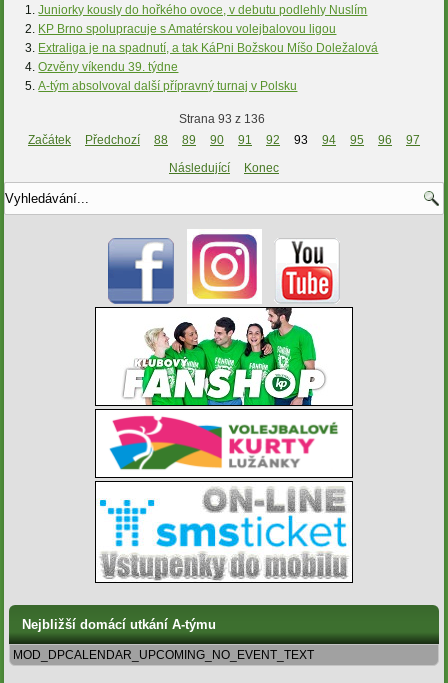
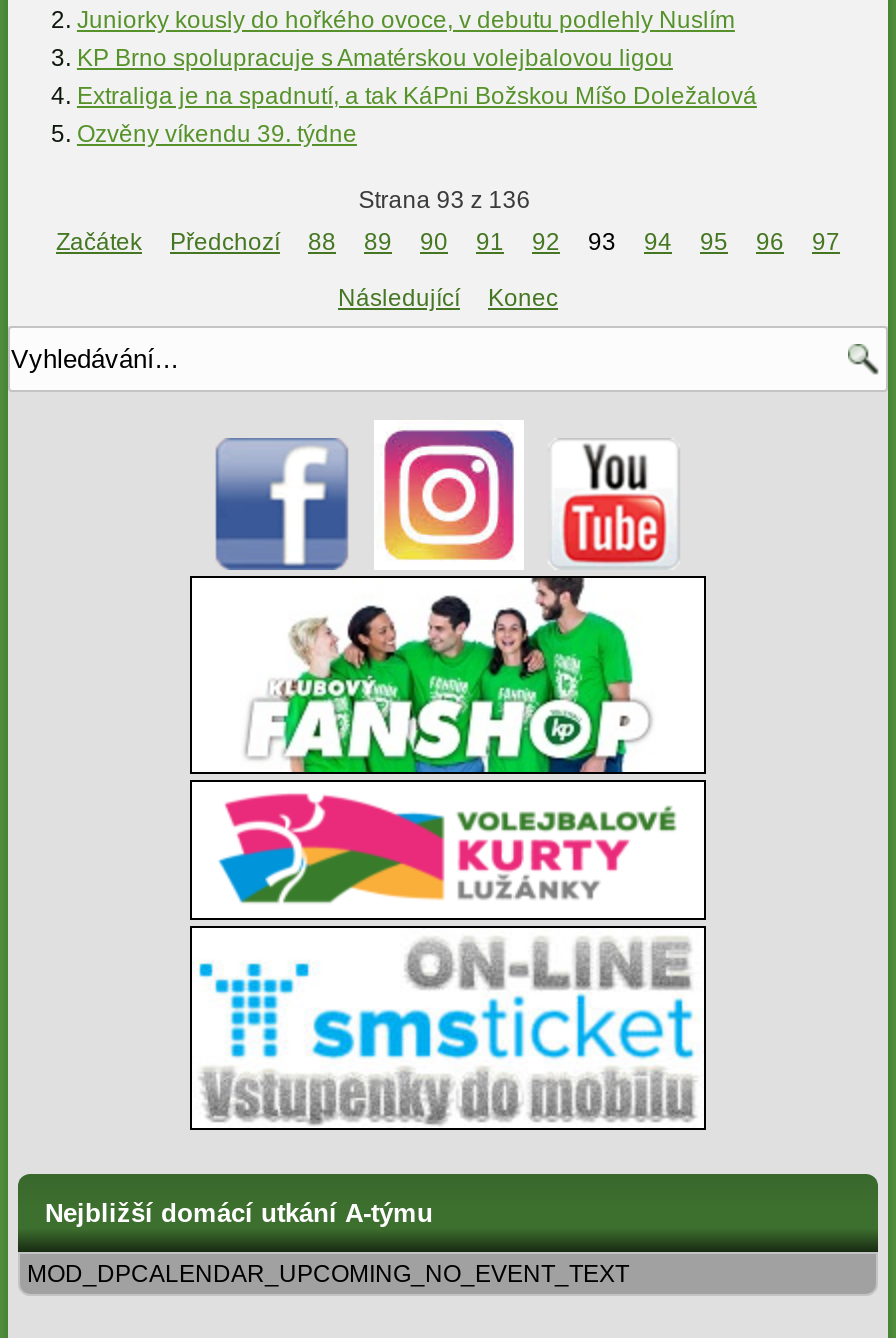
- A-tým absolvoval další přípravný turnaj v Polsku
